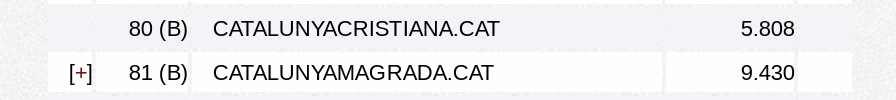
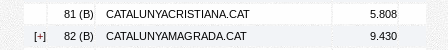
- 80 (B) CATALUNYACRISTIANA.CAT
+ 81 (B) CATALUNYACRISTIANA.CAT

- 81 (B)
+ 82 (B)
